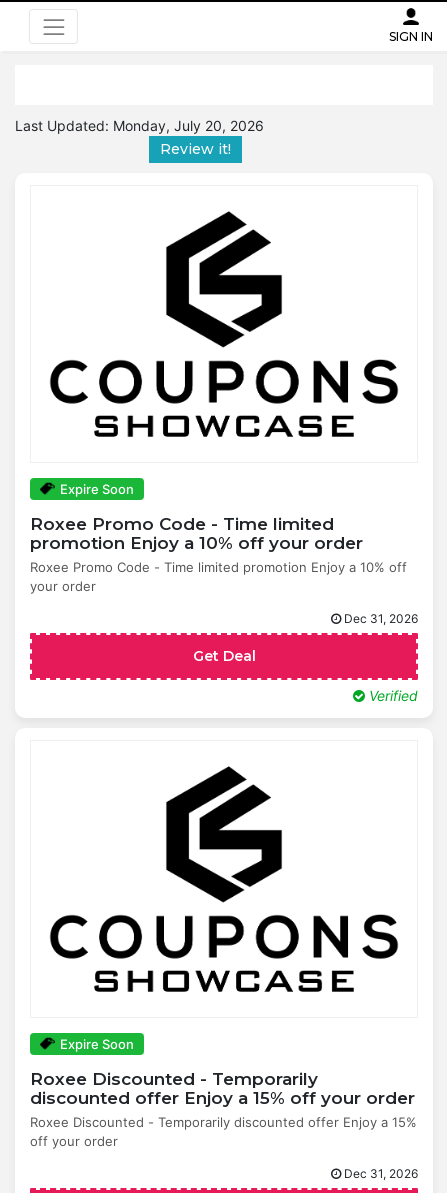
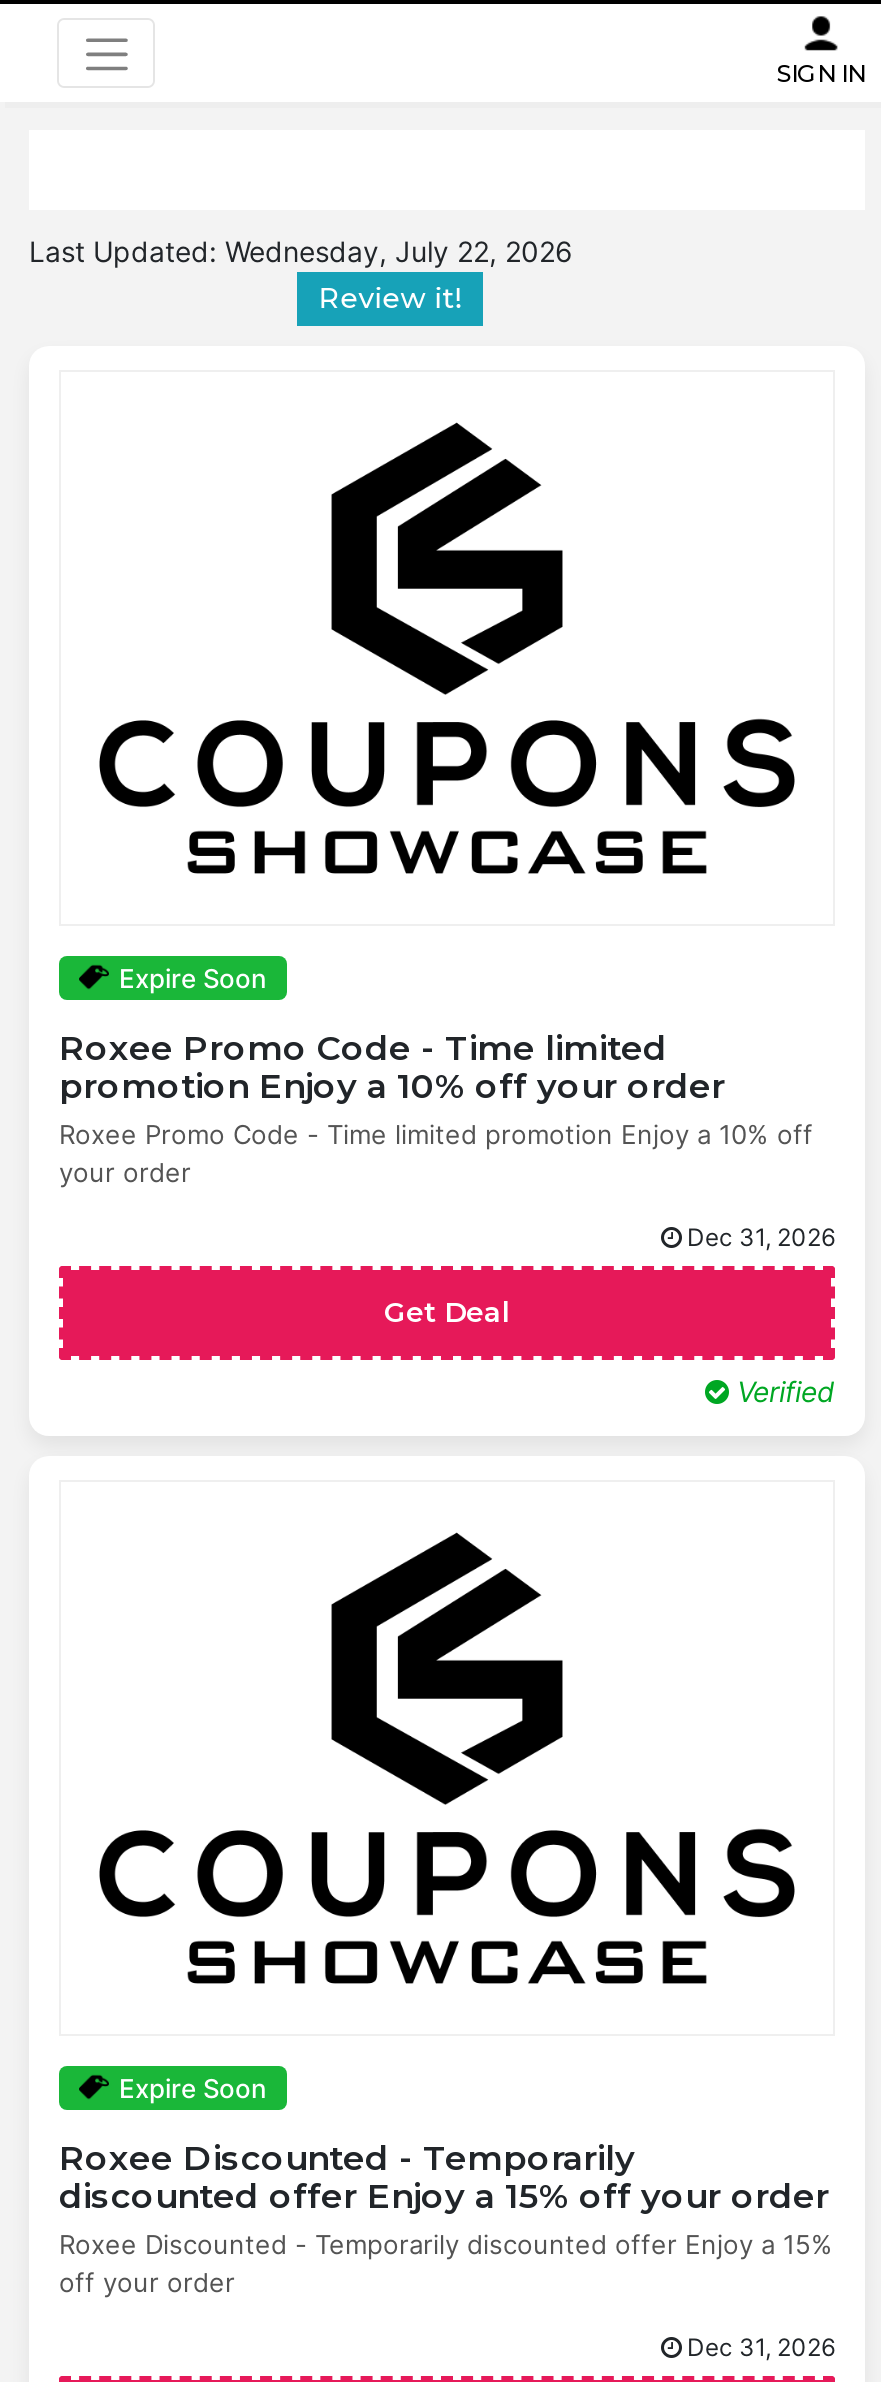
- Last Updated: Monday, July 20, 2026
+ Last Updated: Wednesday, July 22, 2026
